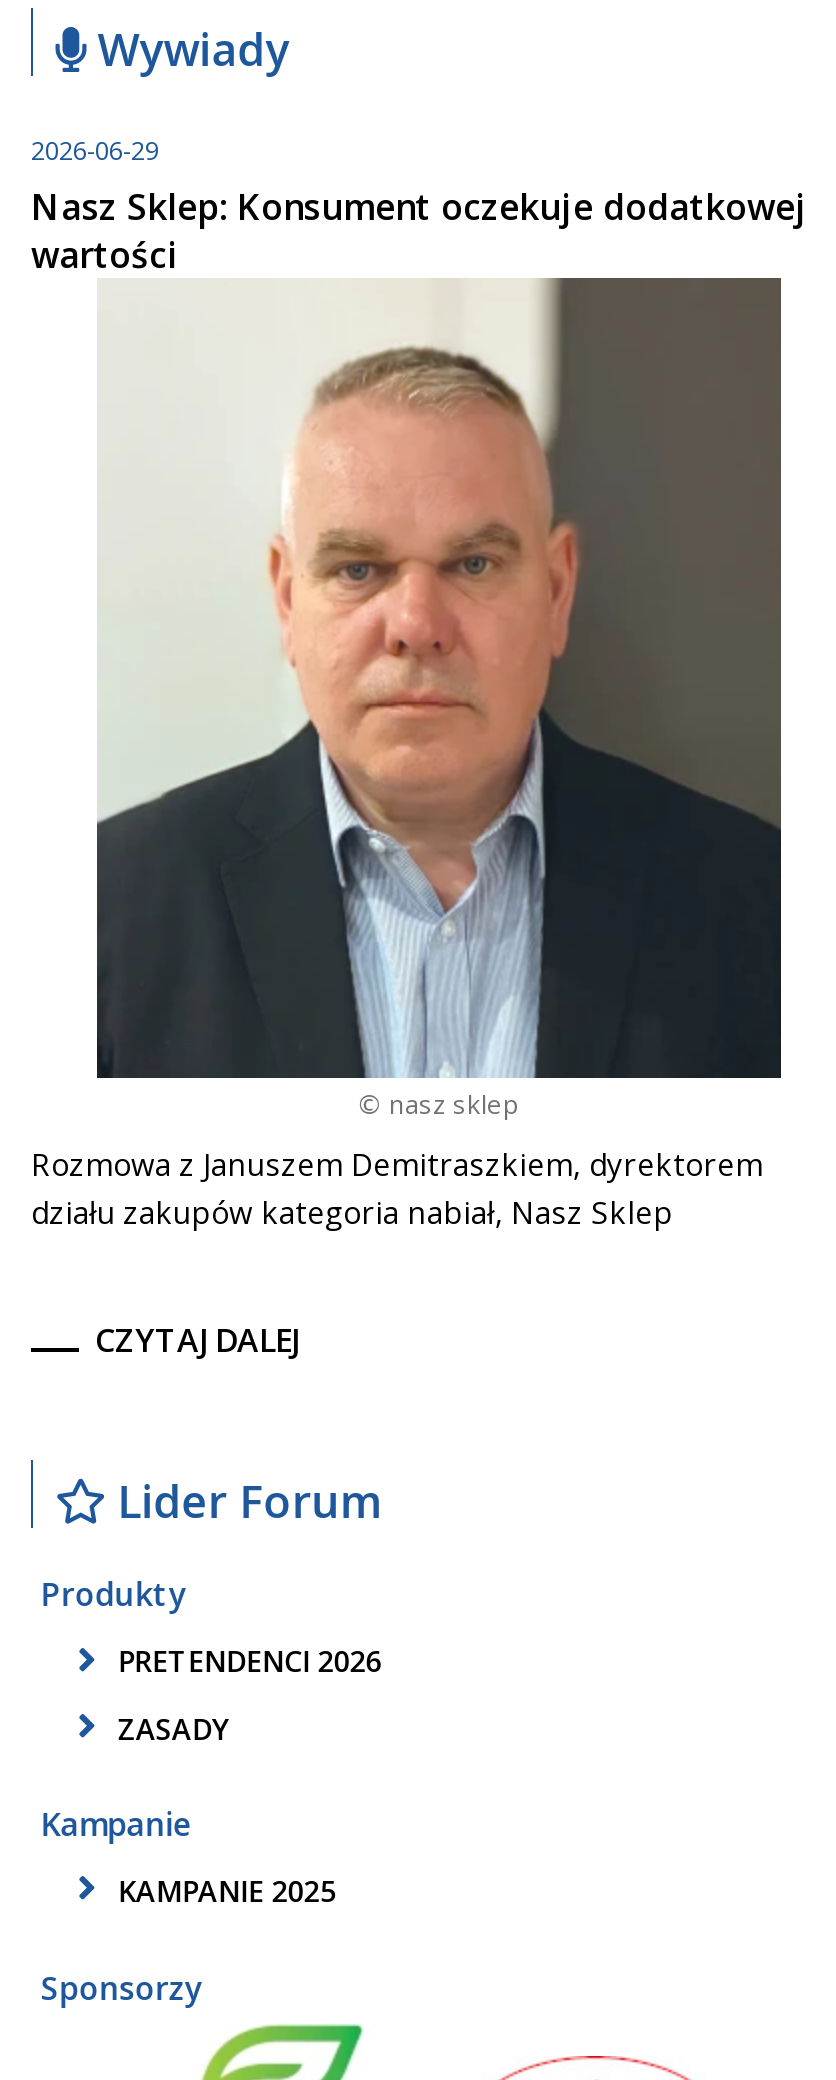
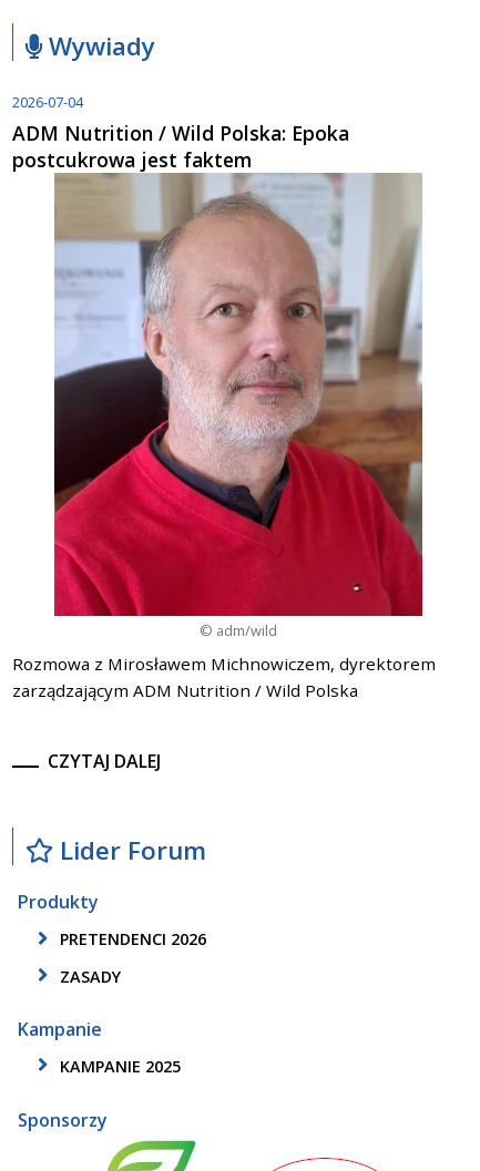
- [image]
- 2026-06-29
- Nasz Sklep: Konsument oczekuje dodatkowej
- wartości
+ [image]
+ 2026-07-04
+ ADM Nutrition / Wild Polska: Epoka
+ postcukrowa jest faktem

- © nasz sklep
+ © adm/wild

- Rozmowa z Januszem Demitraszkiem, dyrektorem
- działu zakupów kategoria nabiał, Nasz Sklep
+ Rozmowa z Mirosławem Michnowiczem, dyrektorem
+ zarządzającym ADM Nutrition / Wild Polska
